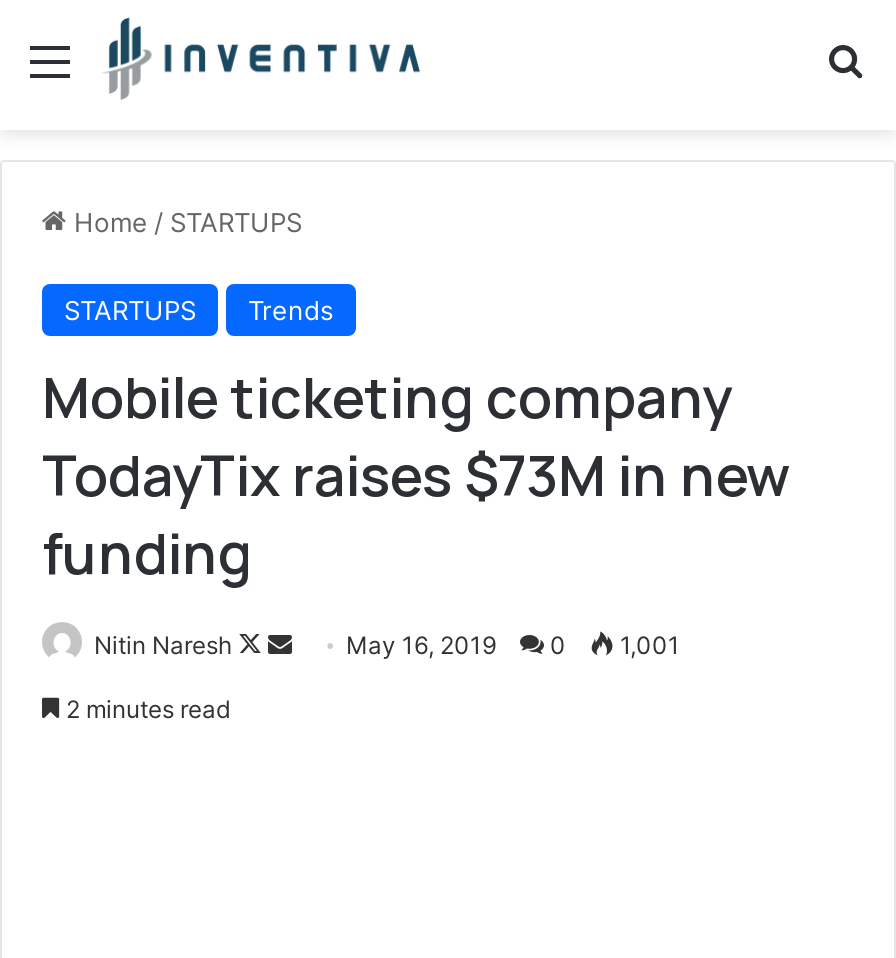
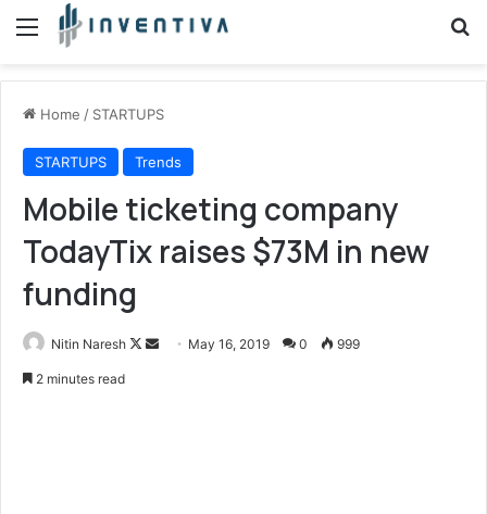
- 1,001
+ 999
